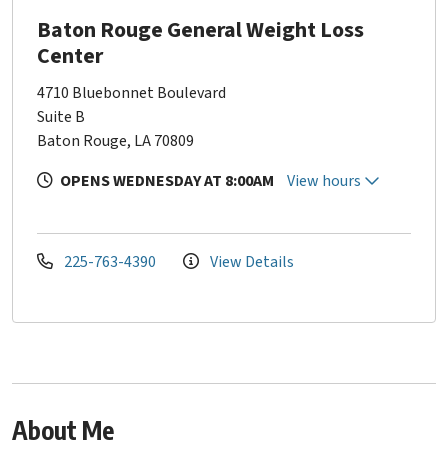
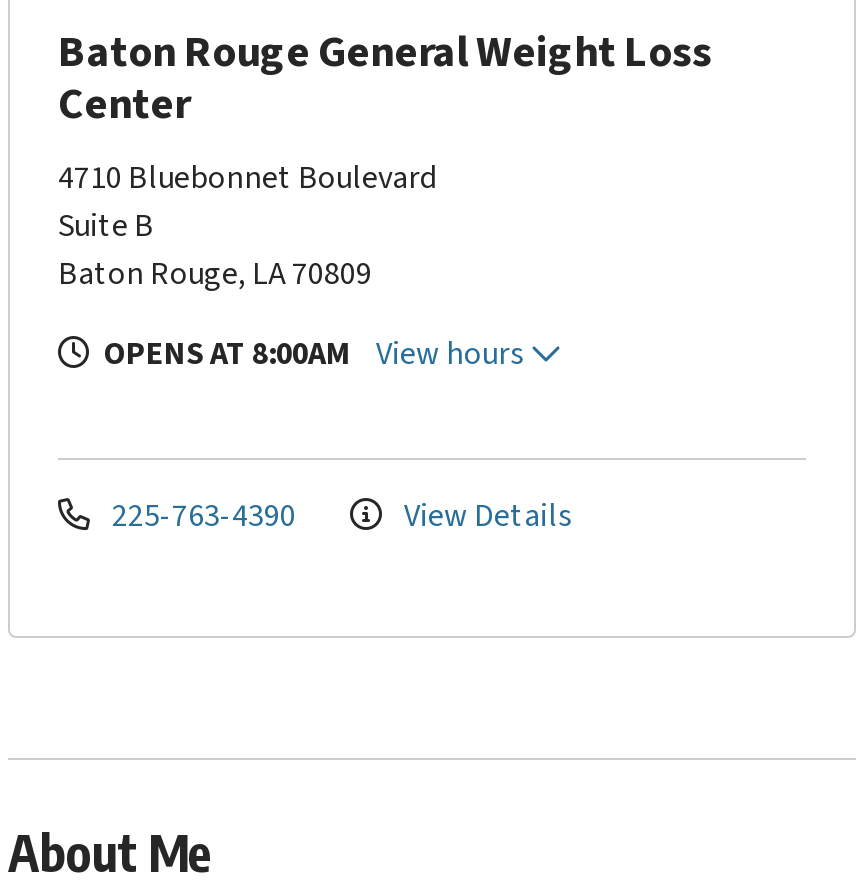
- OPENS WEDNESDAY AT 8:00AM View hours
+ OPENS AT 8:00AM View hours
